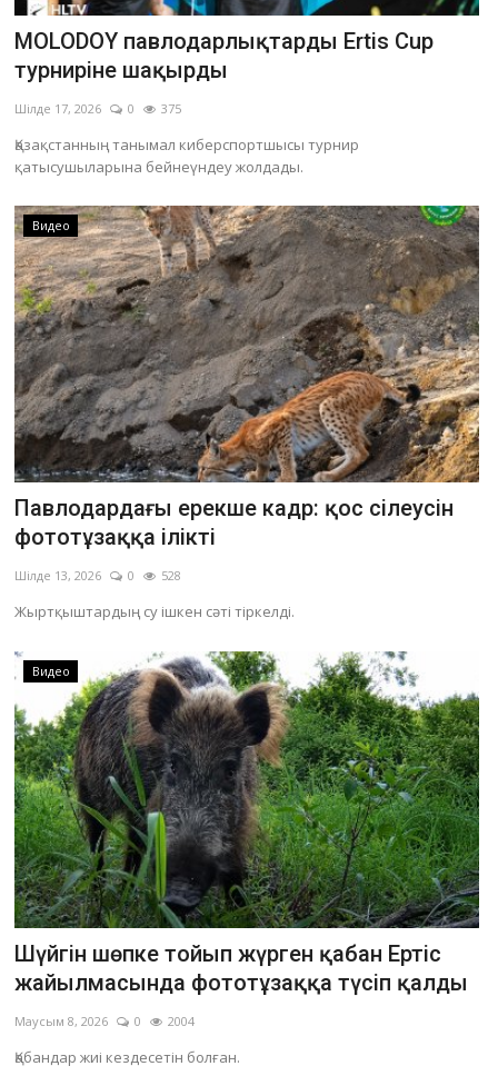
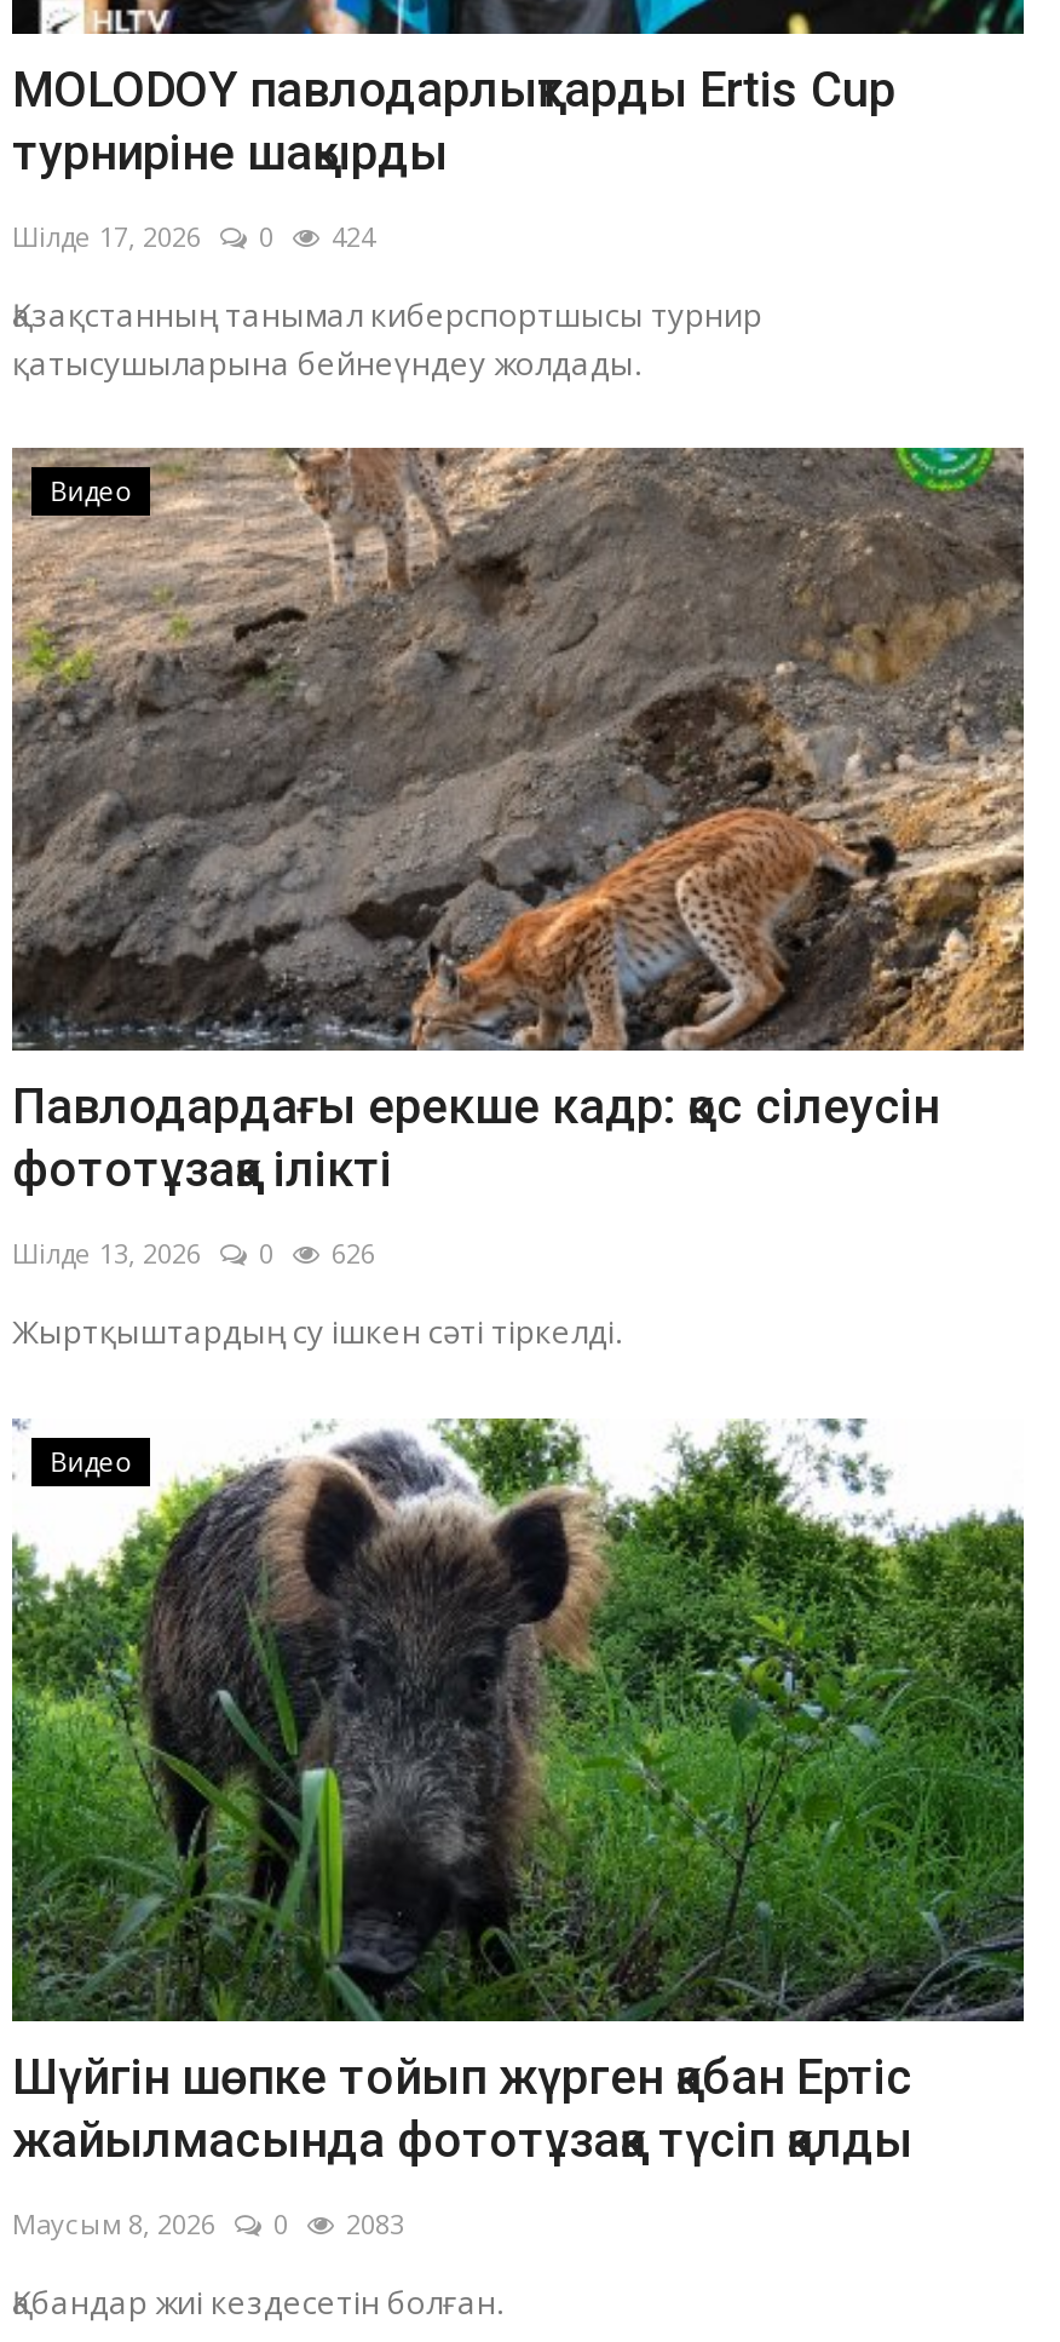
- Шілде 17, 2026 0 375
+ Шілде 17, 2026 0 424

- Шілде 13, 2026 0 528
+ Шілде 13, 2026 0 626

- Маусым 8, 2026 0 2004
+ Маусым 8, 2026 0 2083
